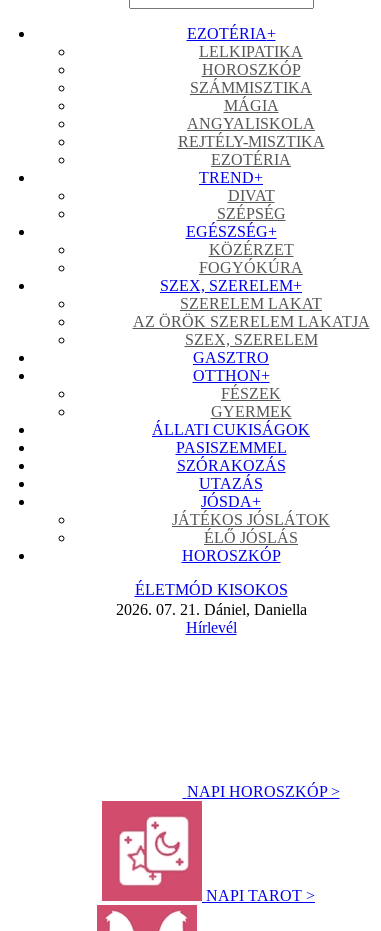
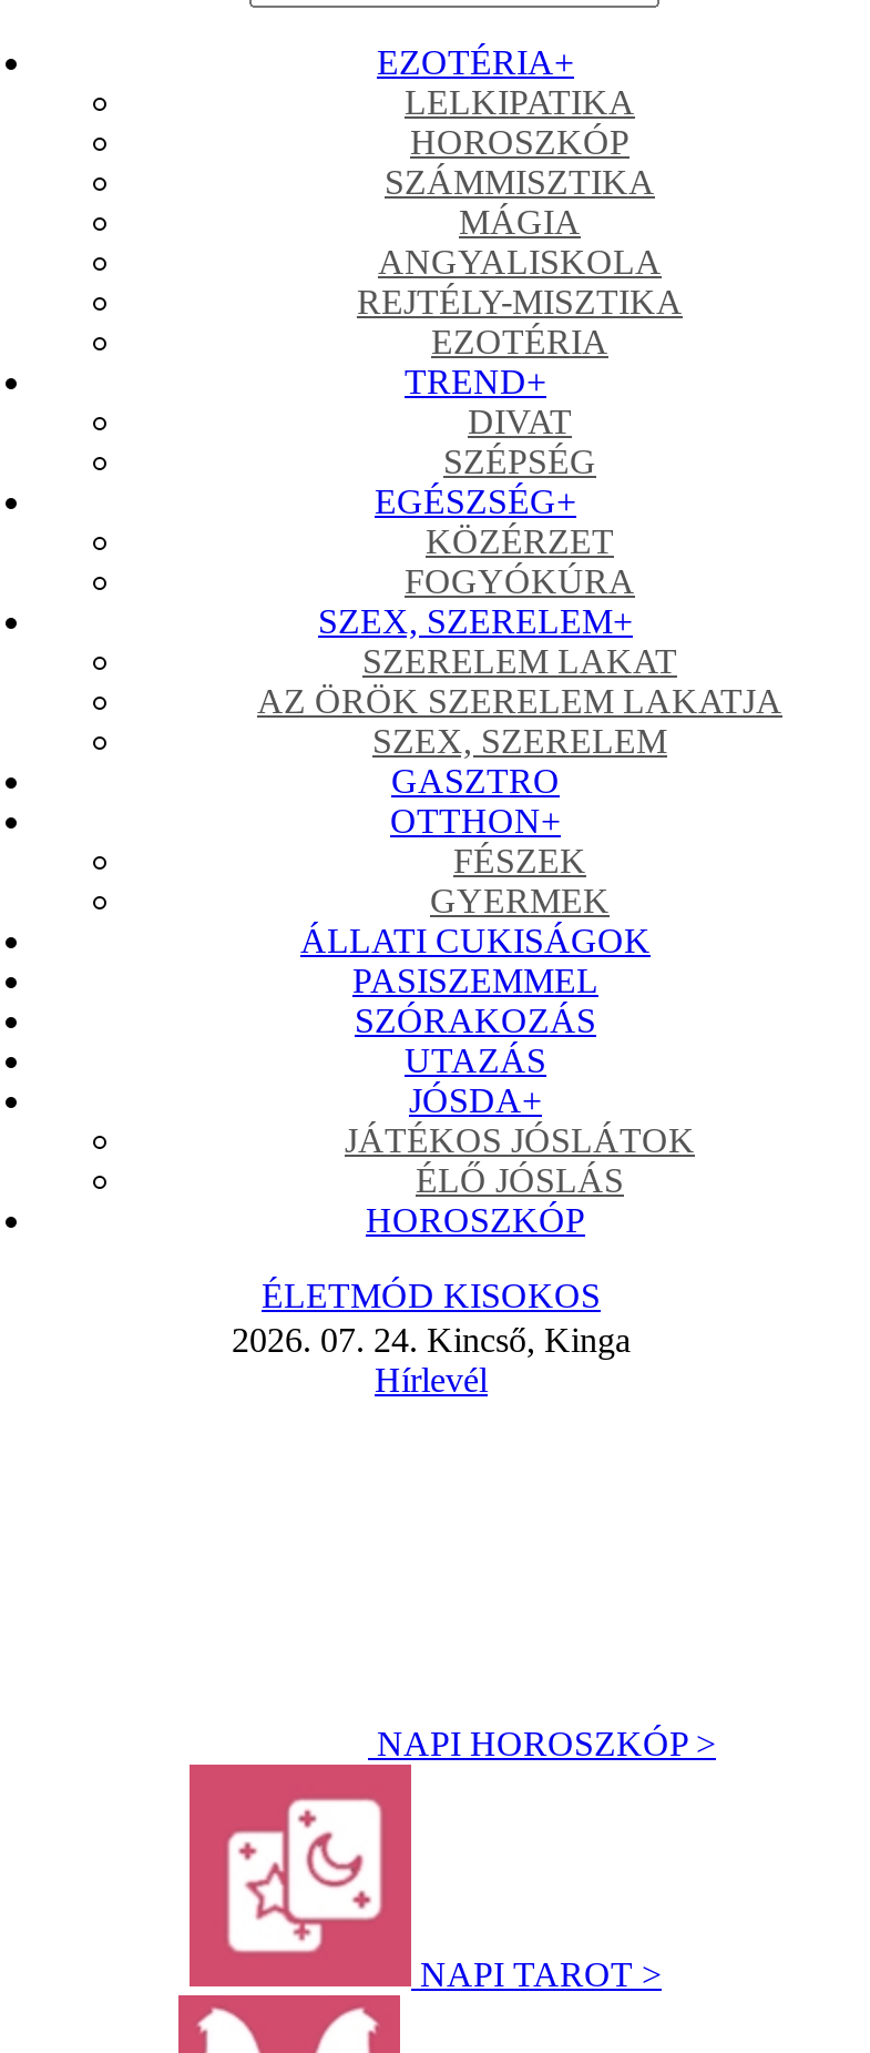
- 2026. 07. 21. Dániel, Daniella
+ 2026. 07. 24. Kincső, Kinga
